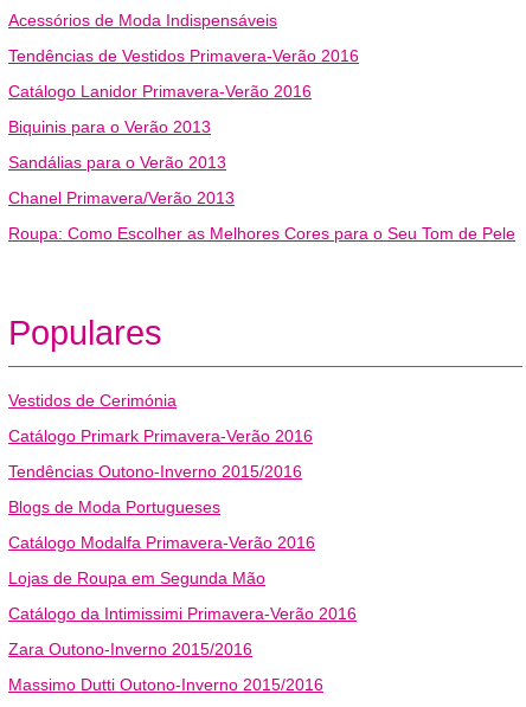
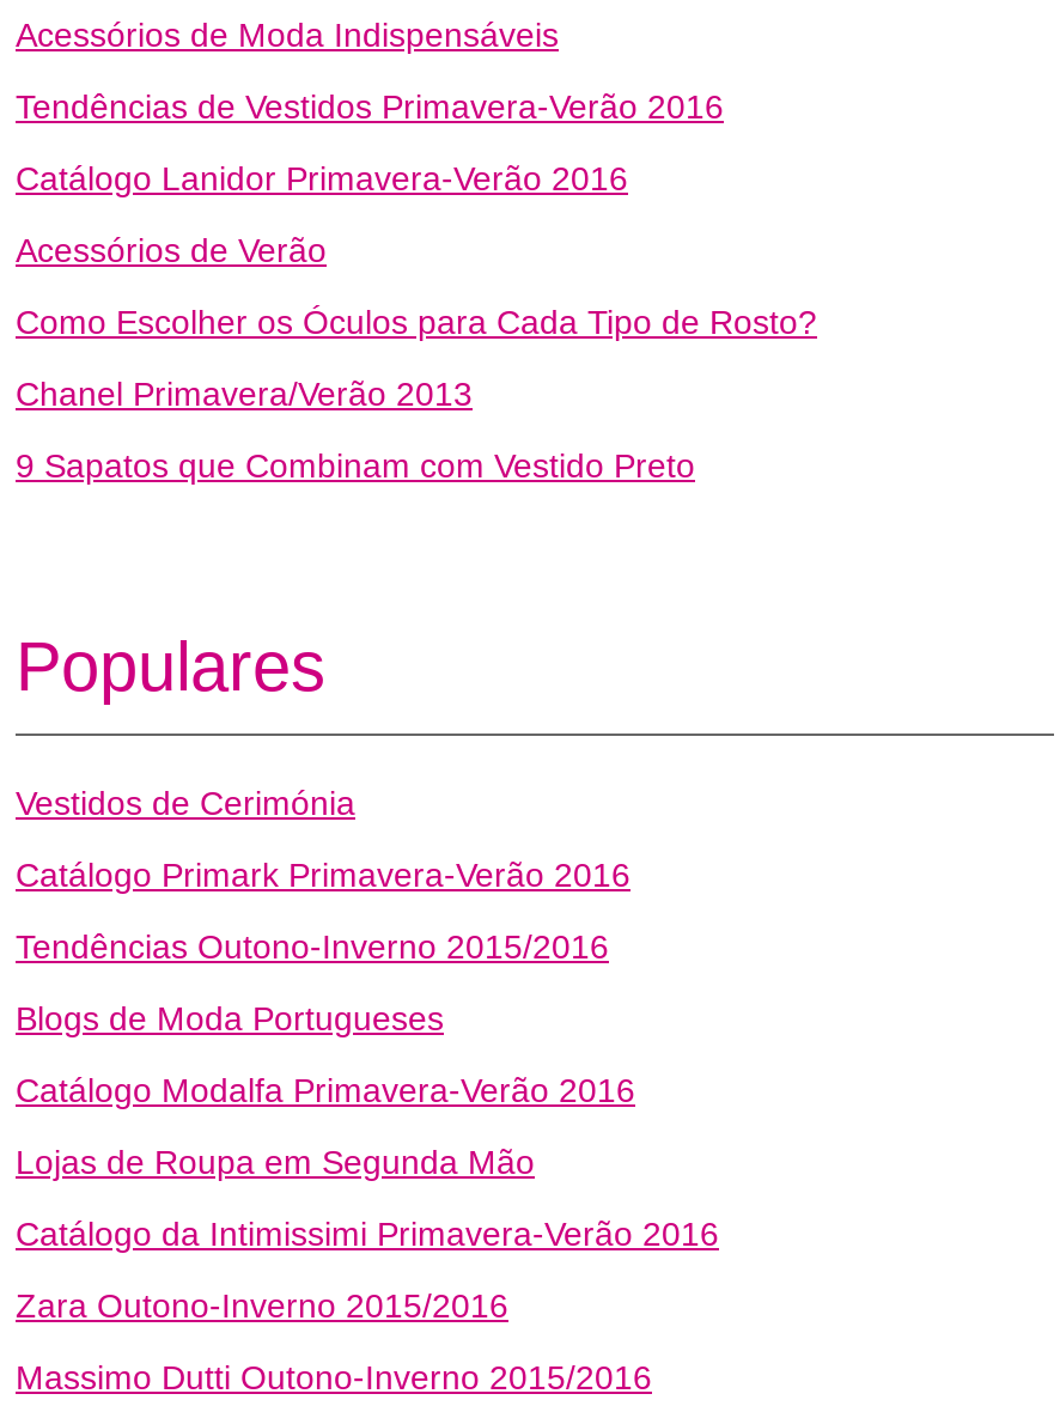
- Biquinis para o Verão 2013
+ Acessórios de Verão

- Sandálias para o Verão 2013
+ Como Escolher os Óculos para Cada Tipo de Rosto?

- Roupa: Como Escolher as Melhores Cores para o Seu Tom de Pele
+ 9 Sapatos que Combinam com Vestido Preto
